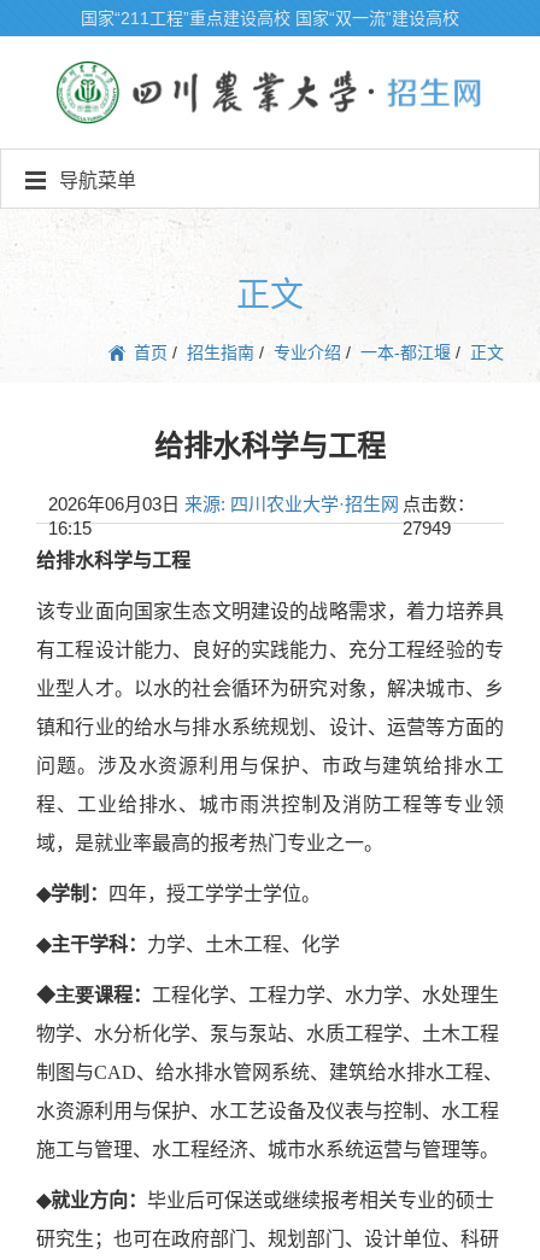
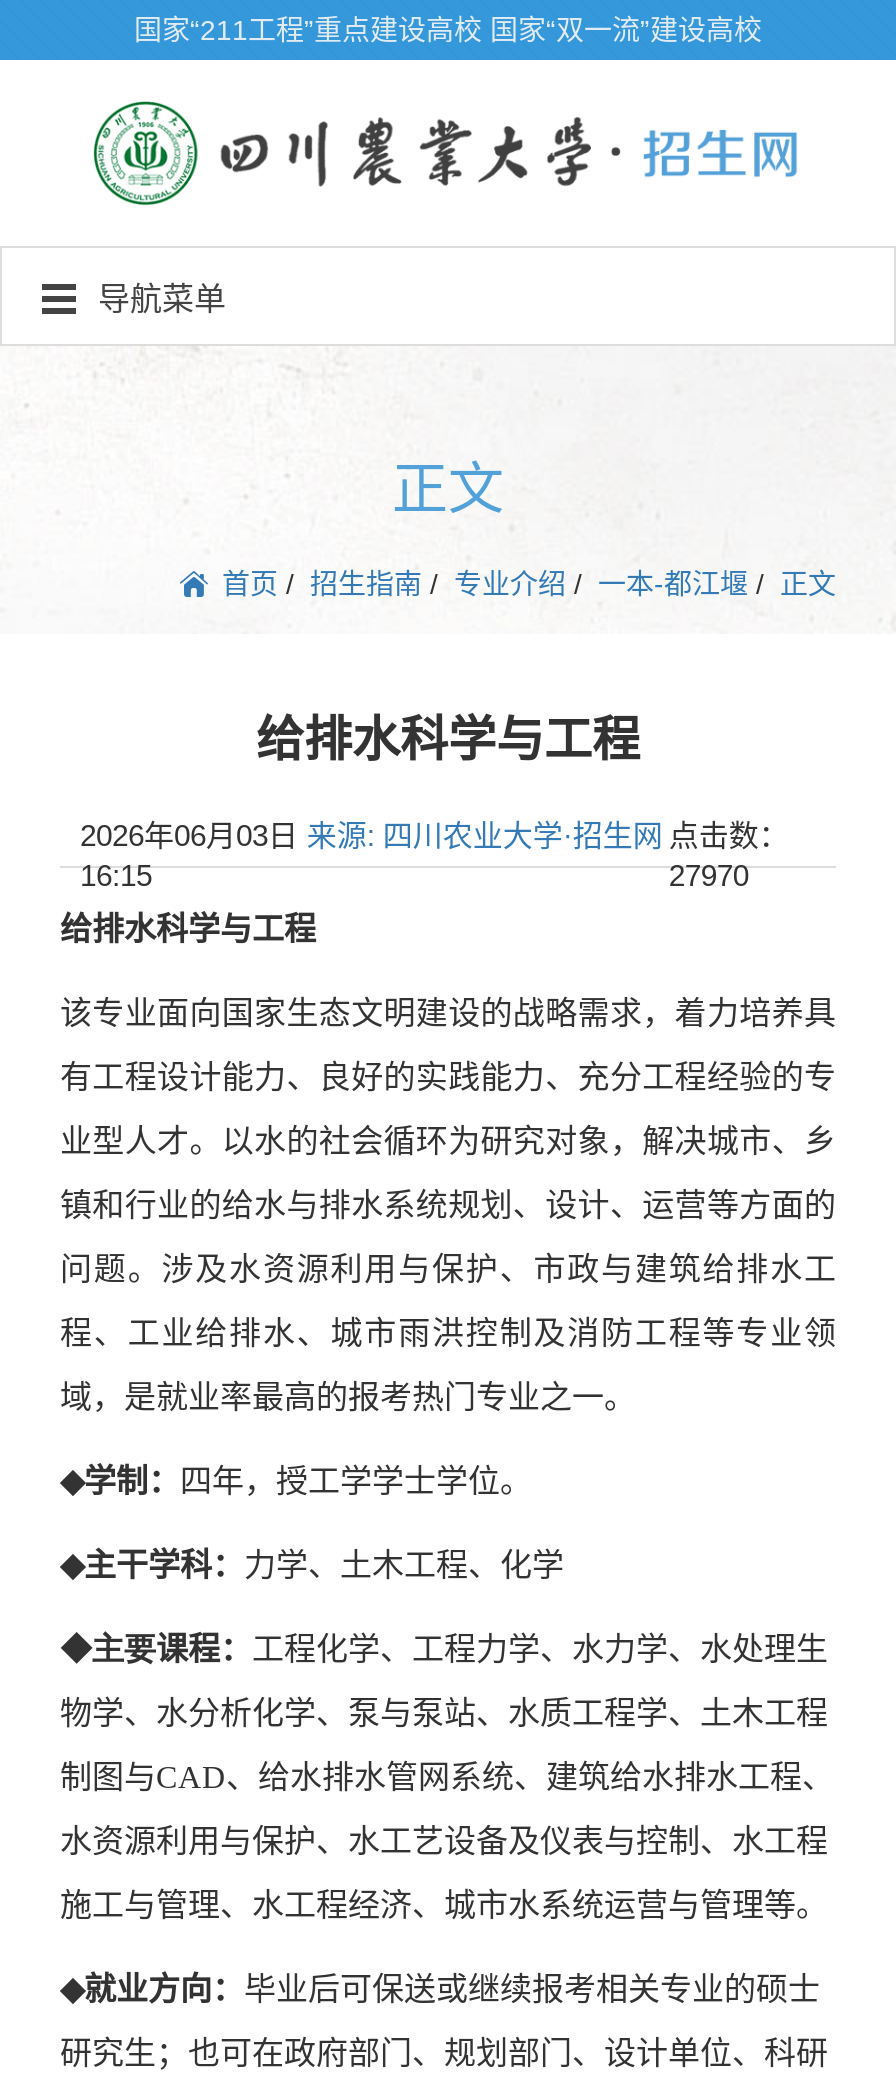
- 27949
+ 27970
